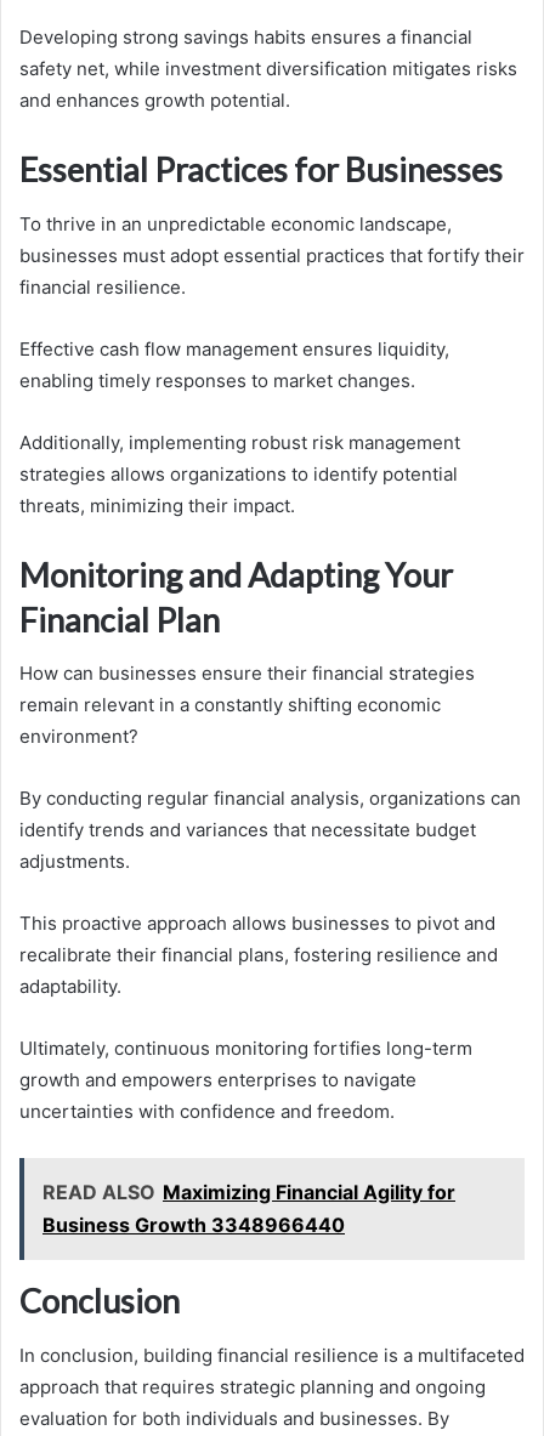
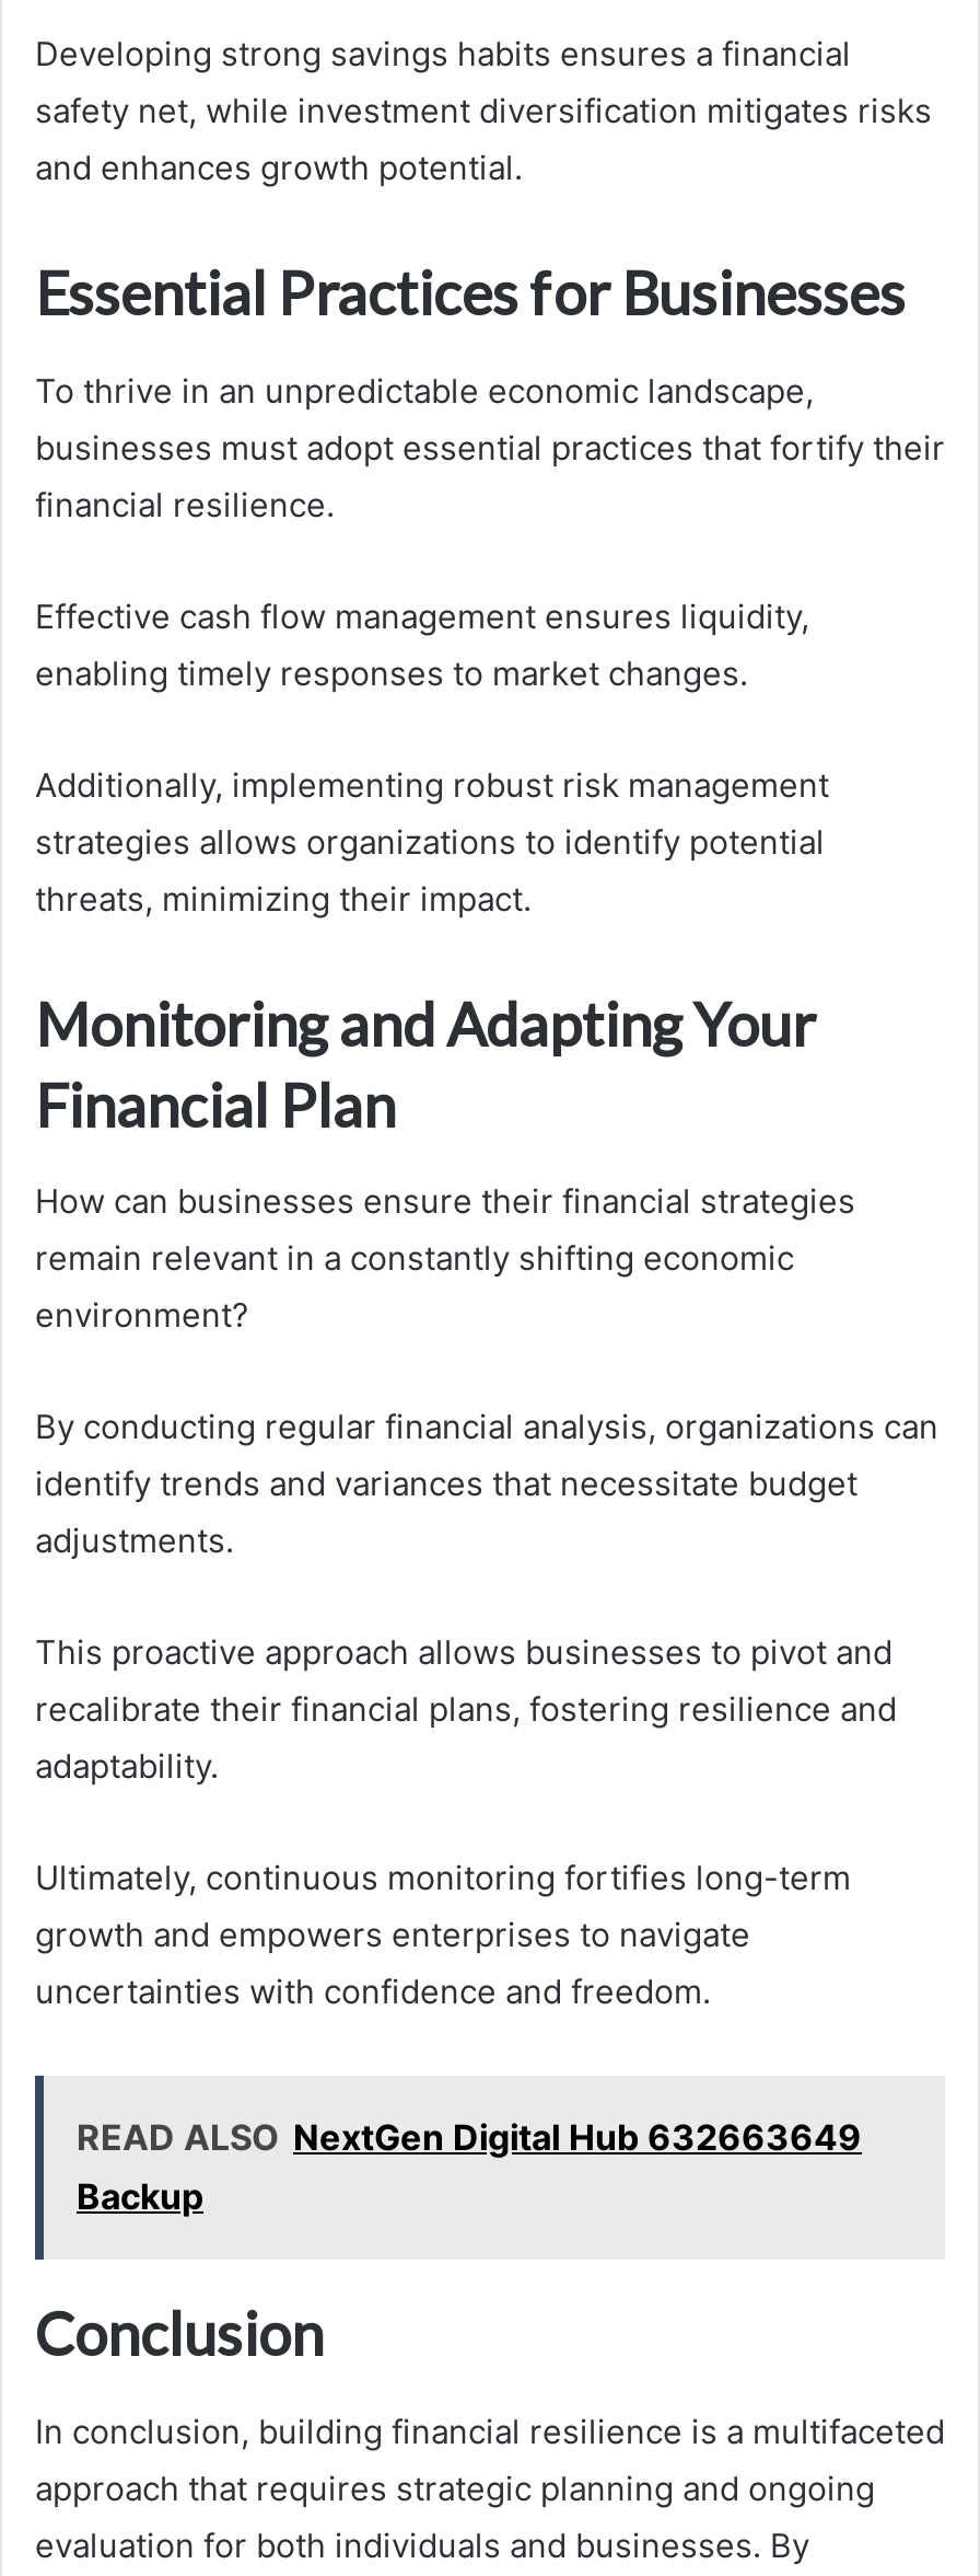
- READ ALSO Maximizing Financial Agility for
- Business Growth 3348966440
+ READ ALSO NextGen Digital Hub 632663649
+ Backup
